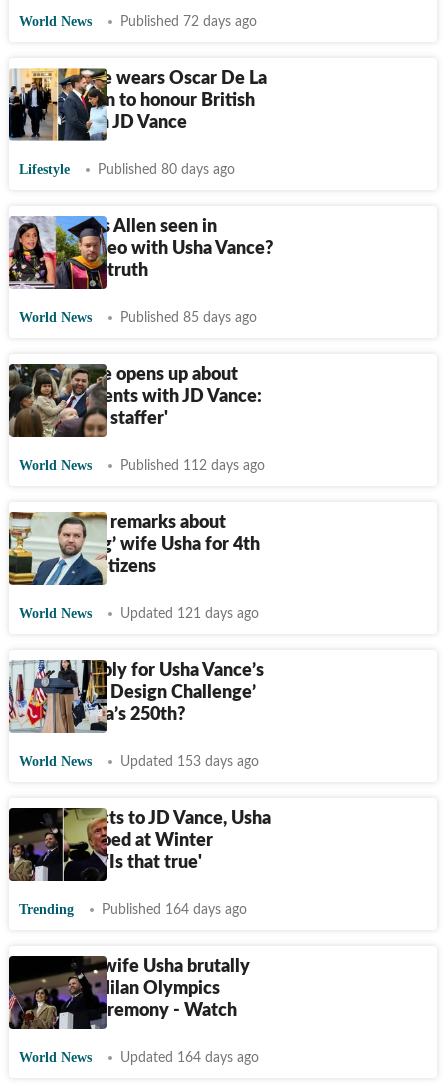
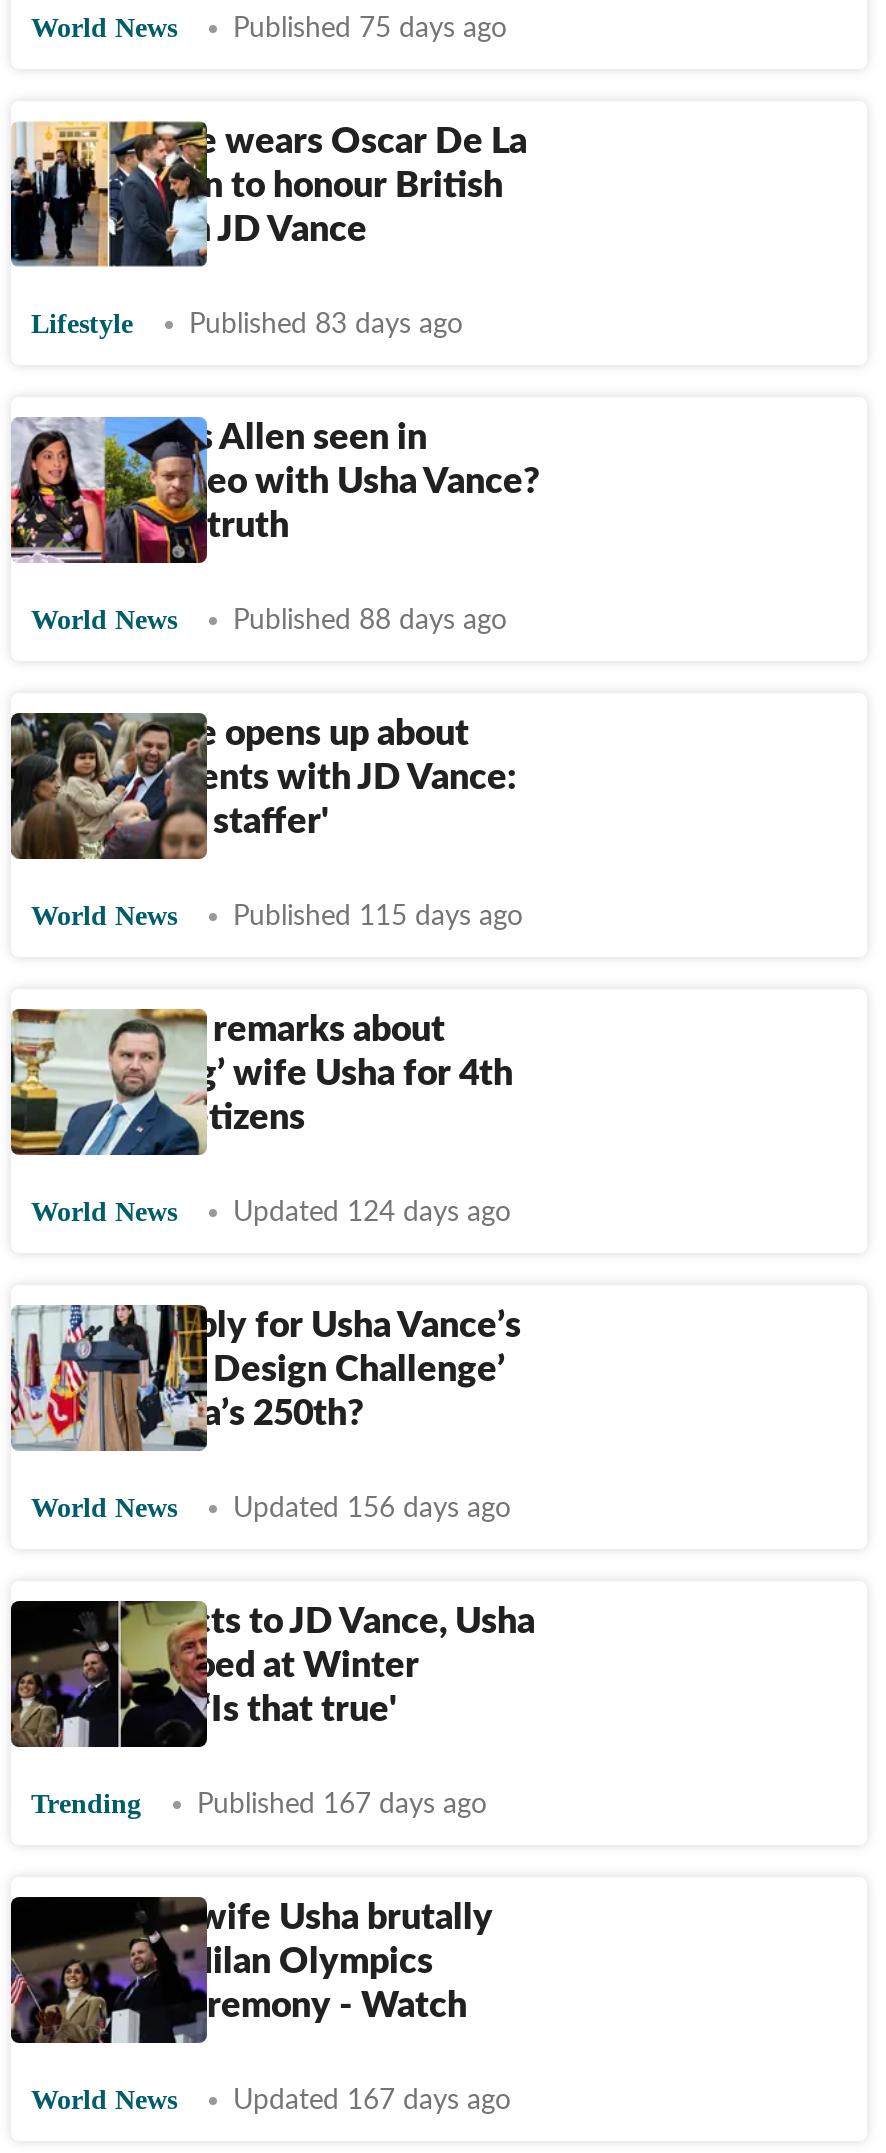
- Published 72 days ago
+ Published 75 days ago

- Published 80 days ago
+ Published 83 days ago

- Published 85 days ago
+ Published 88 days ago

- Published 112 days ago
+ Published 115 days ago

- Updated 121 days ago
+ Updated 124 days ago

- Updated 153 days ago
+ Updated 156 days ago

- Published 164 days ago
+ Published 167 days ago

- Updated 164 days ago
+ Updated 167 days ago
